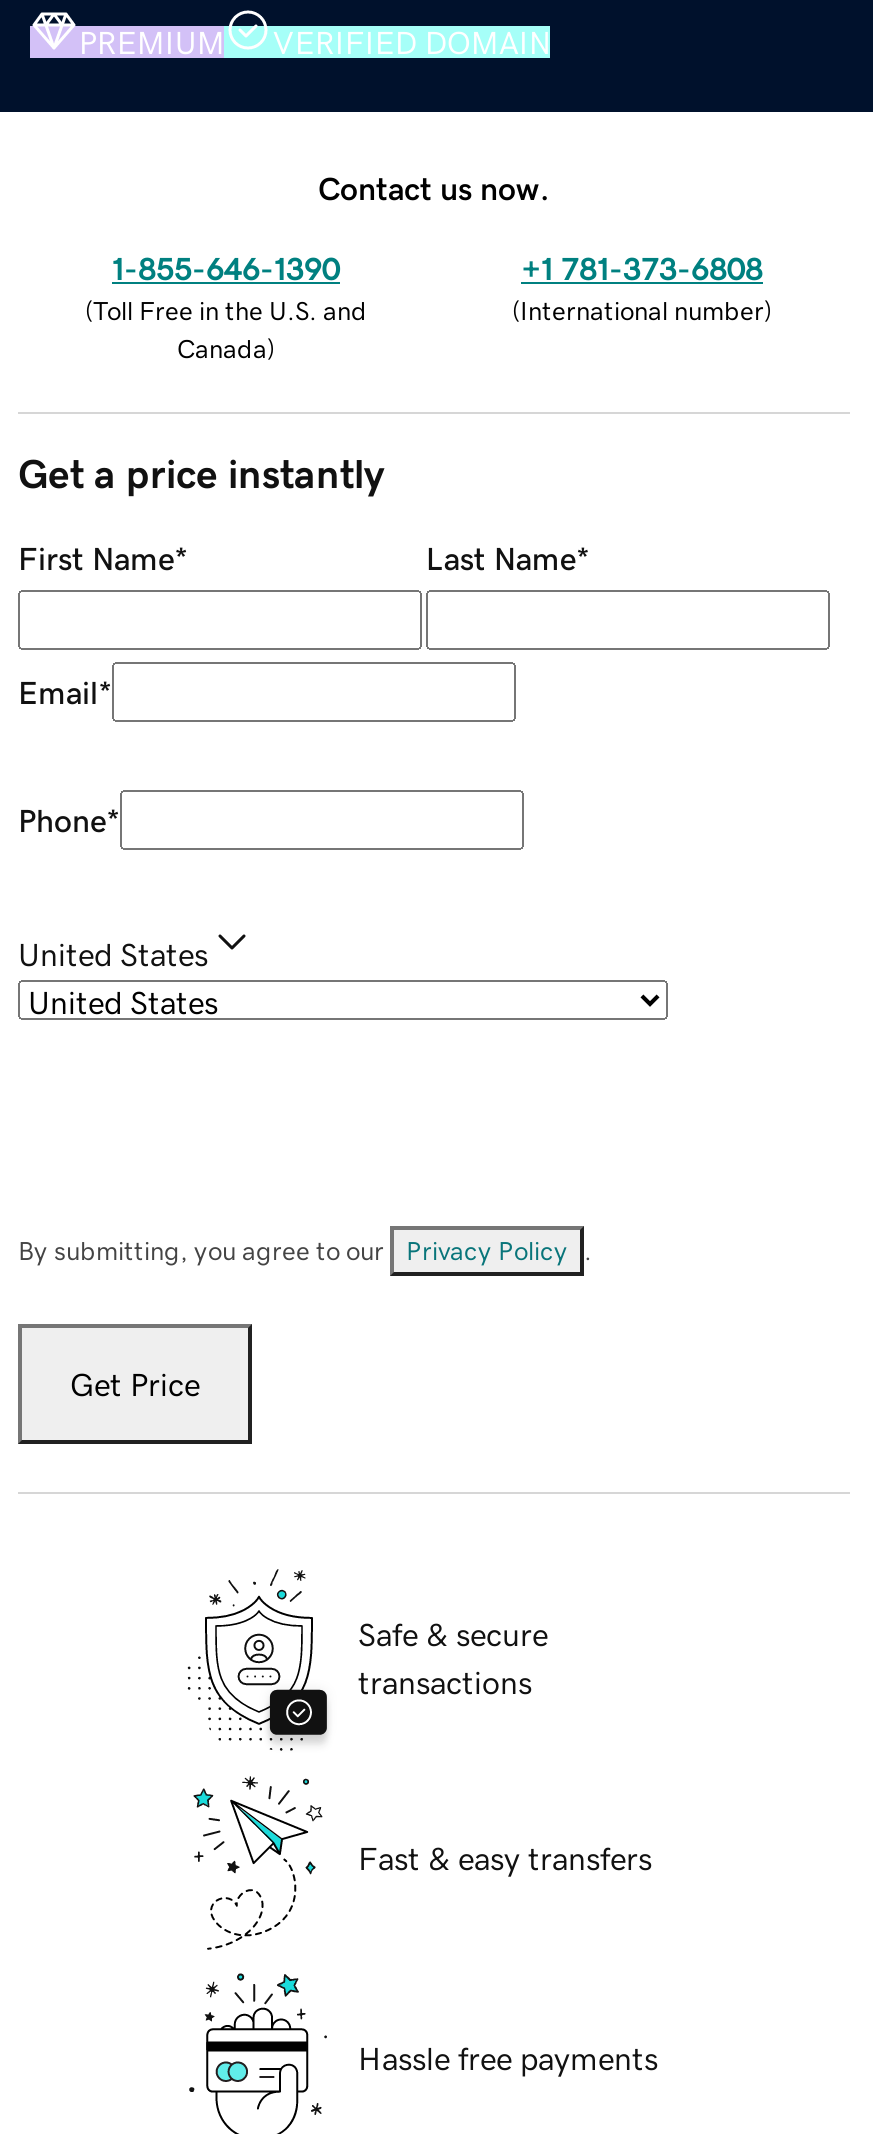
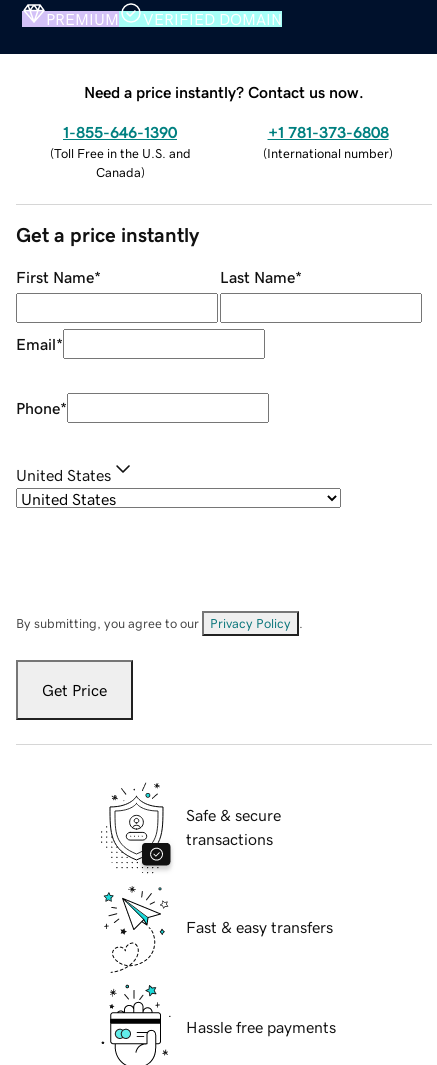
- Contact us now.
+ Need a price instantly? Contact us now.
